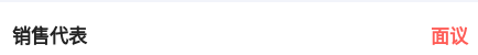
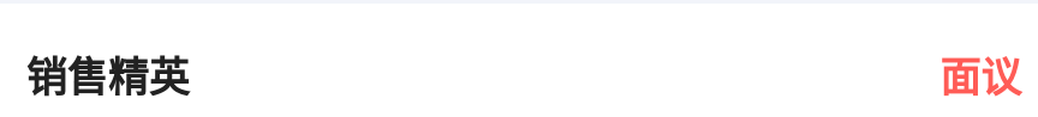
- 销售代表
+ 销售精英
